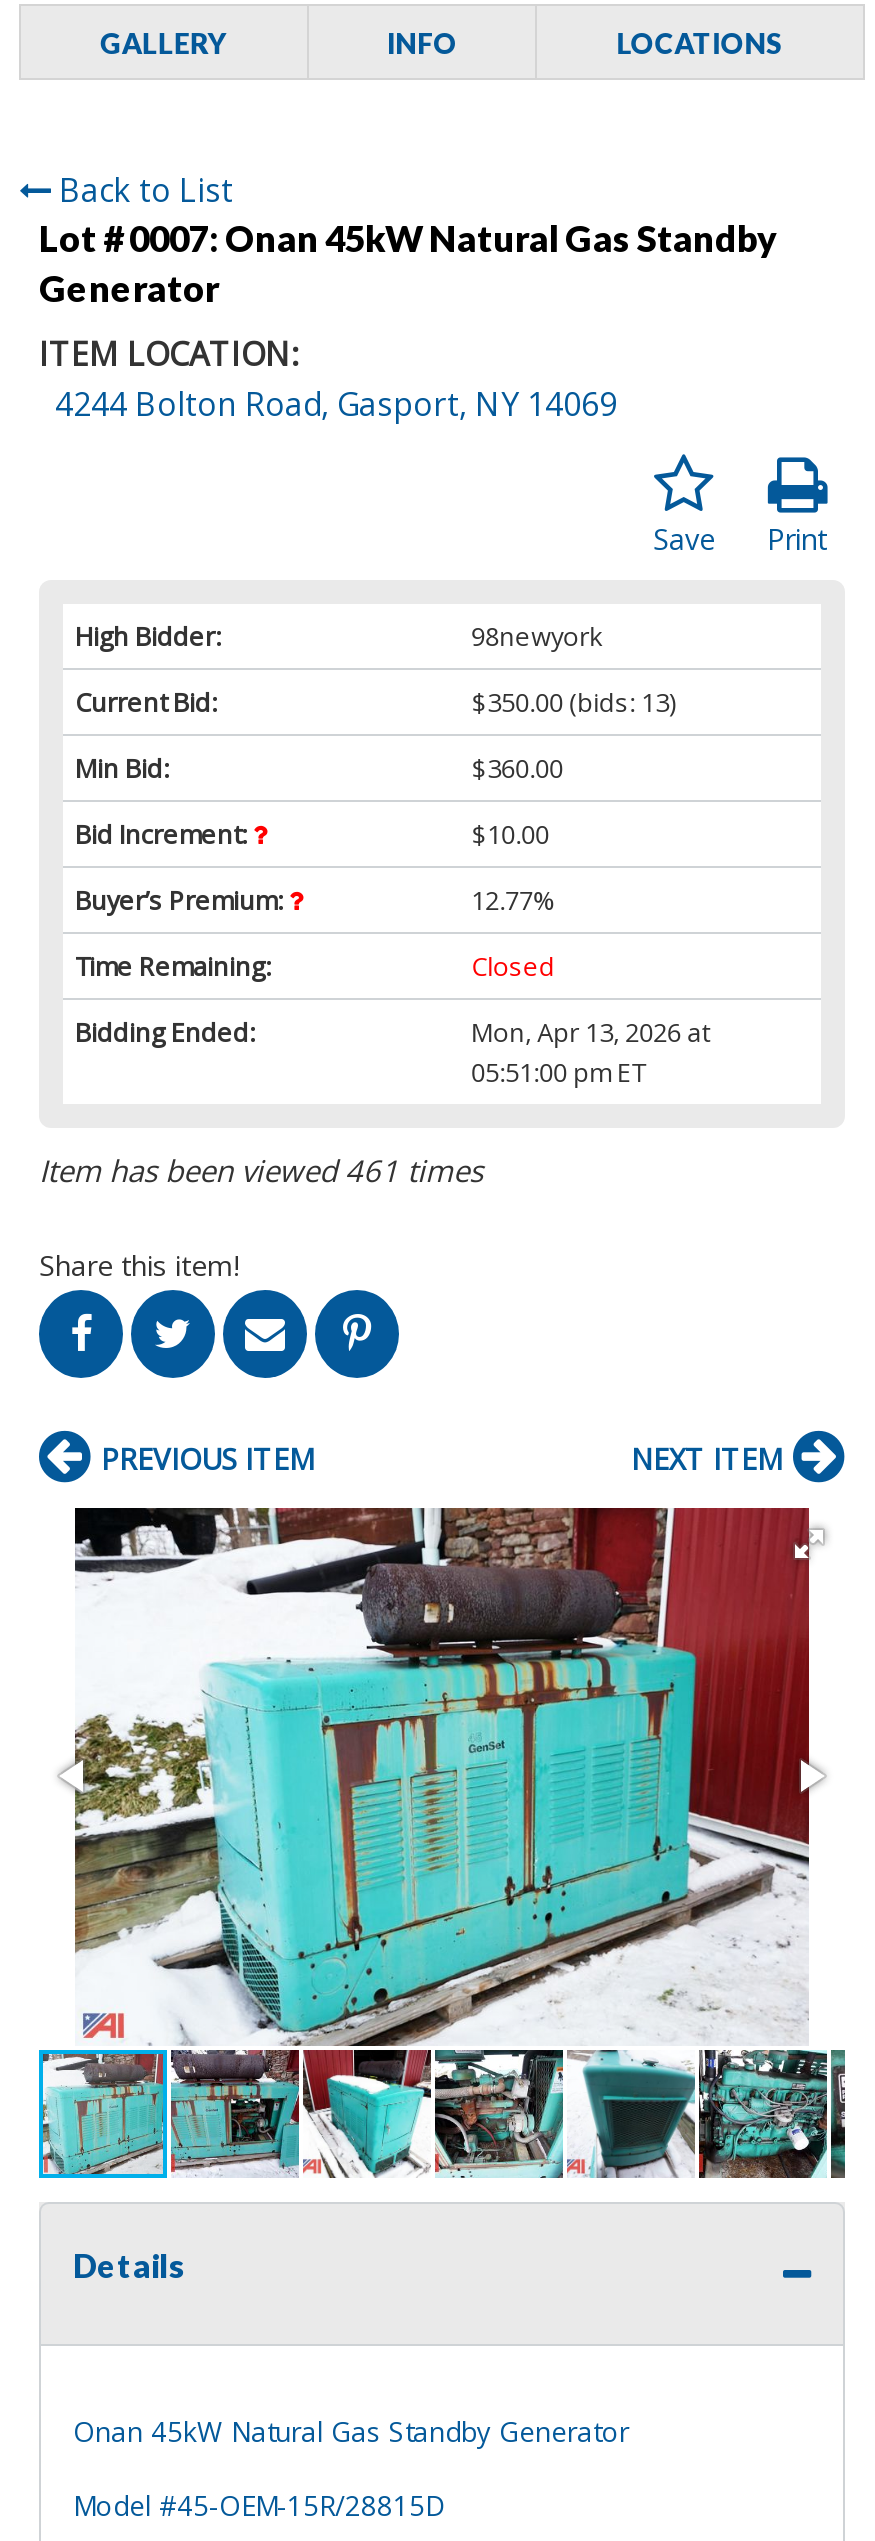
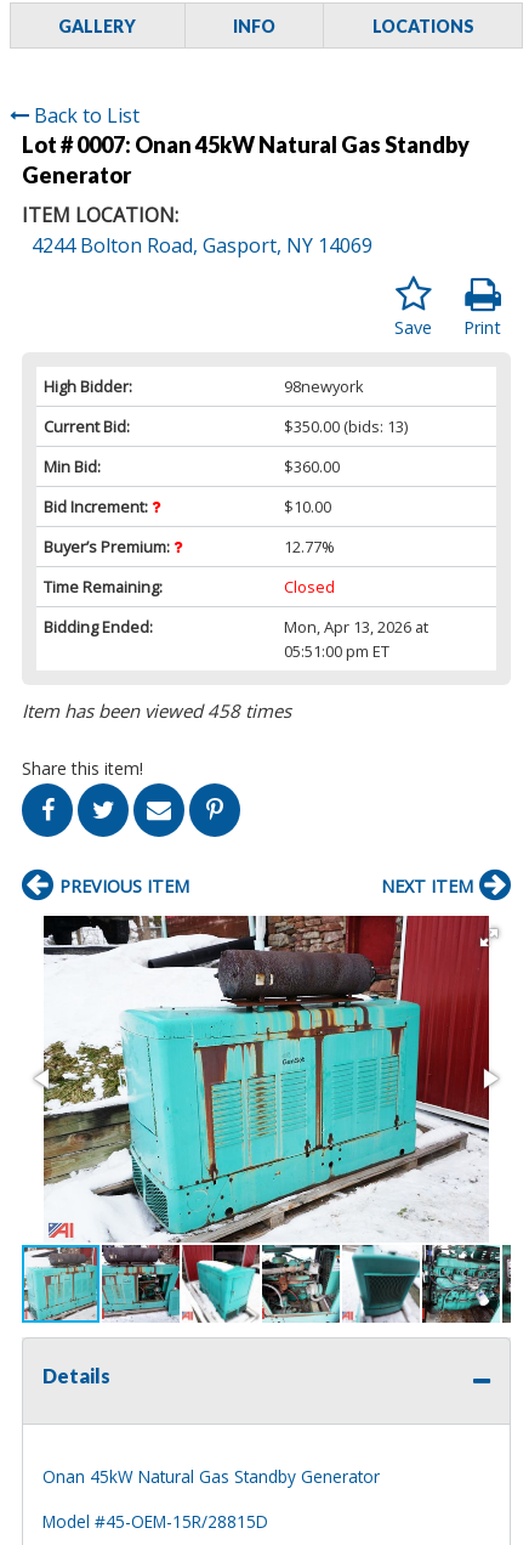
- Item has been viewed 461 times
+ Item has been viewed 458 times
